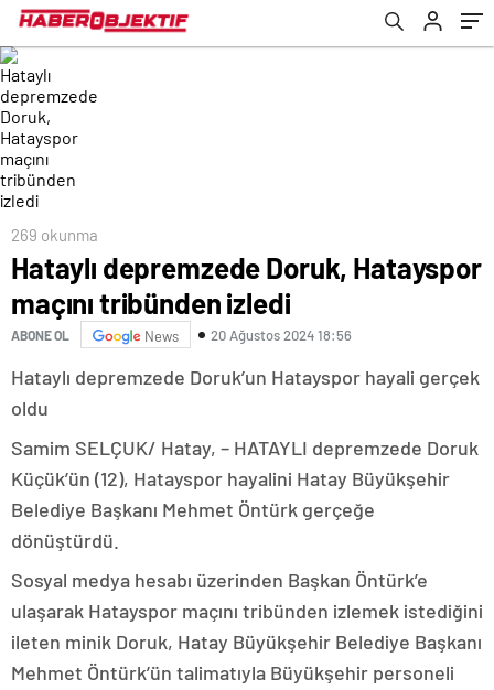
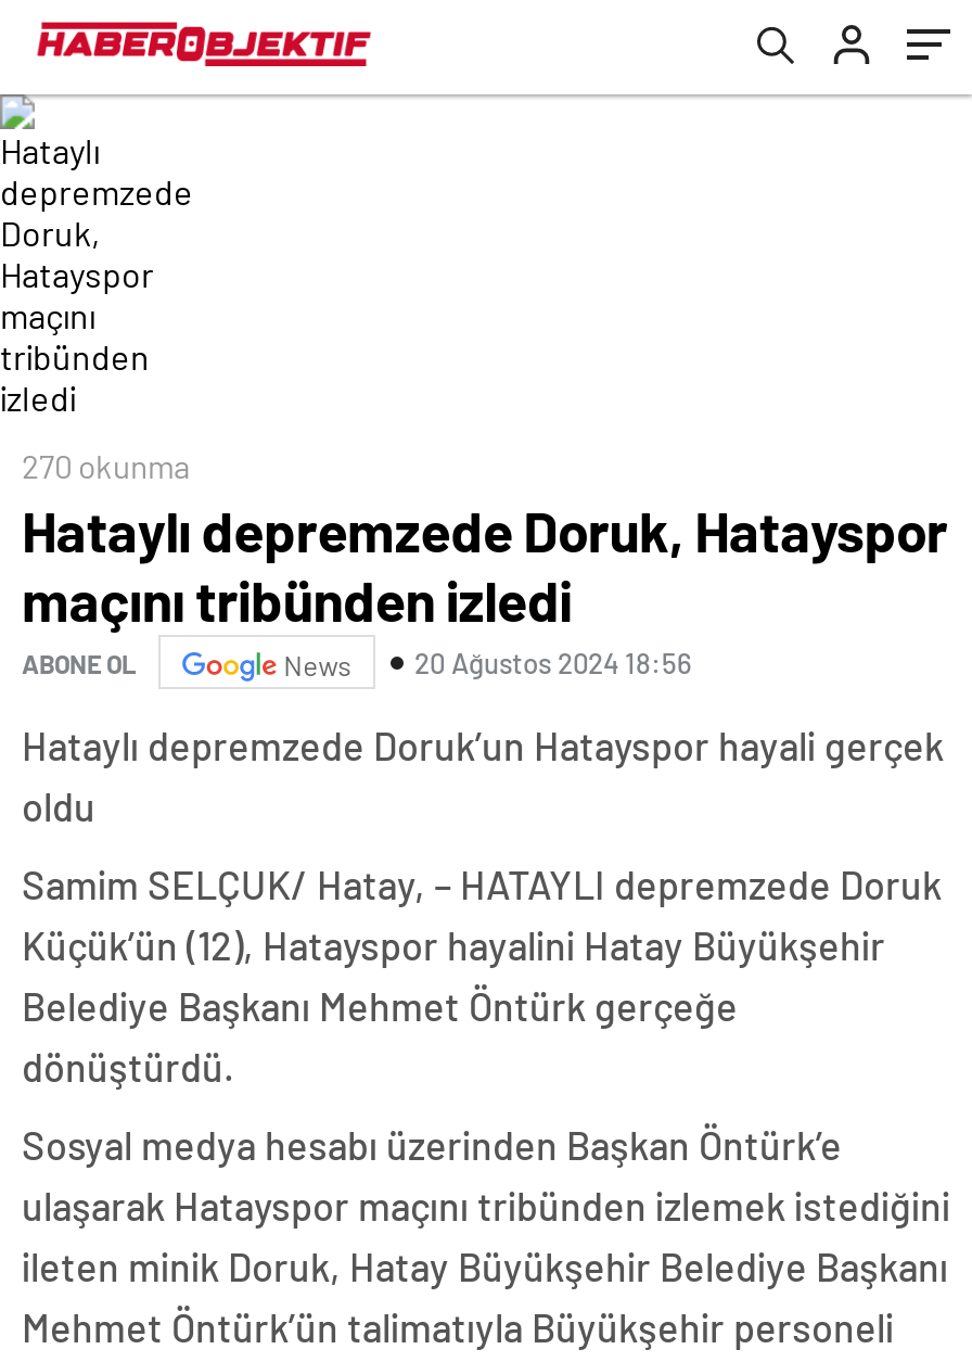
- 269 okunma
+ 270 okunma
